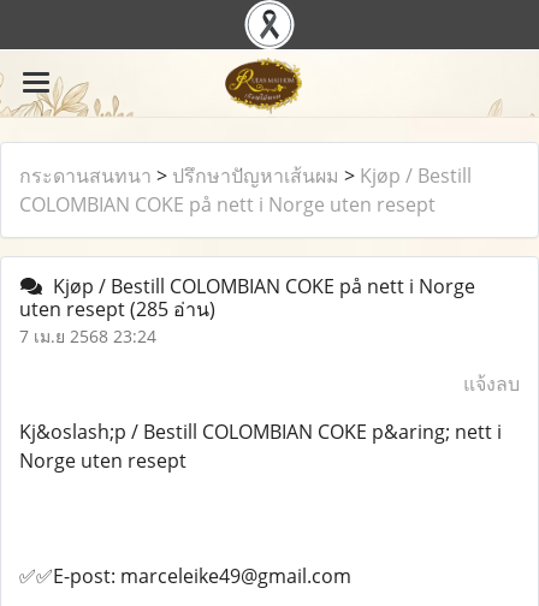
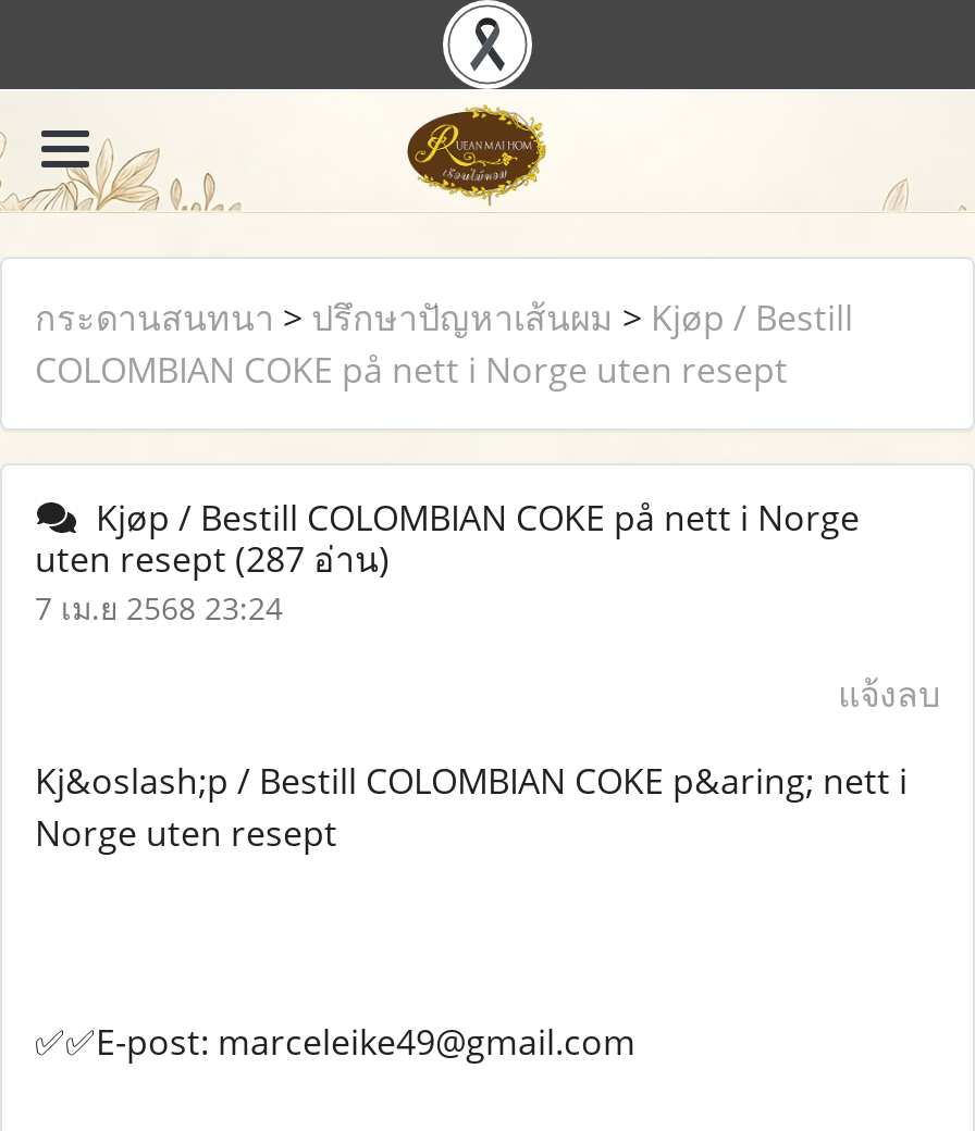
- uten resept (285 อ่าน)
+ uten resept (287 อ่าน)
